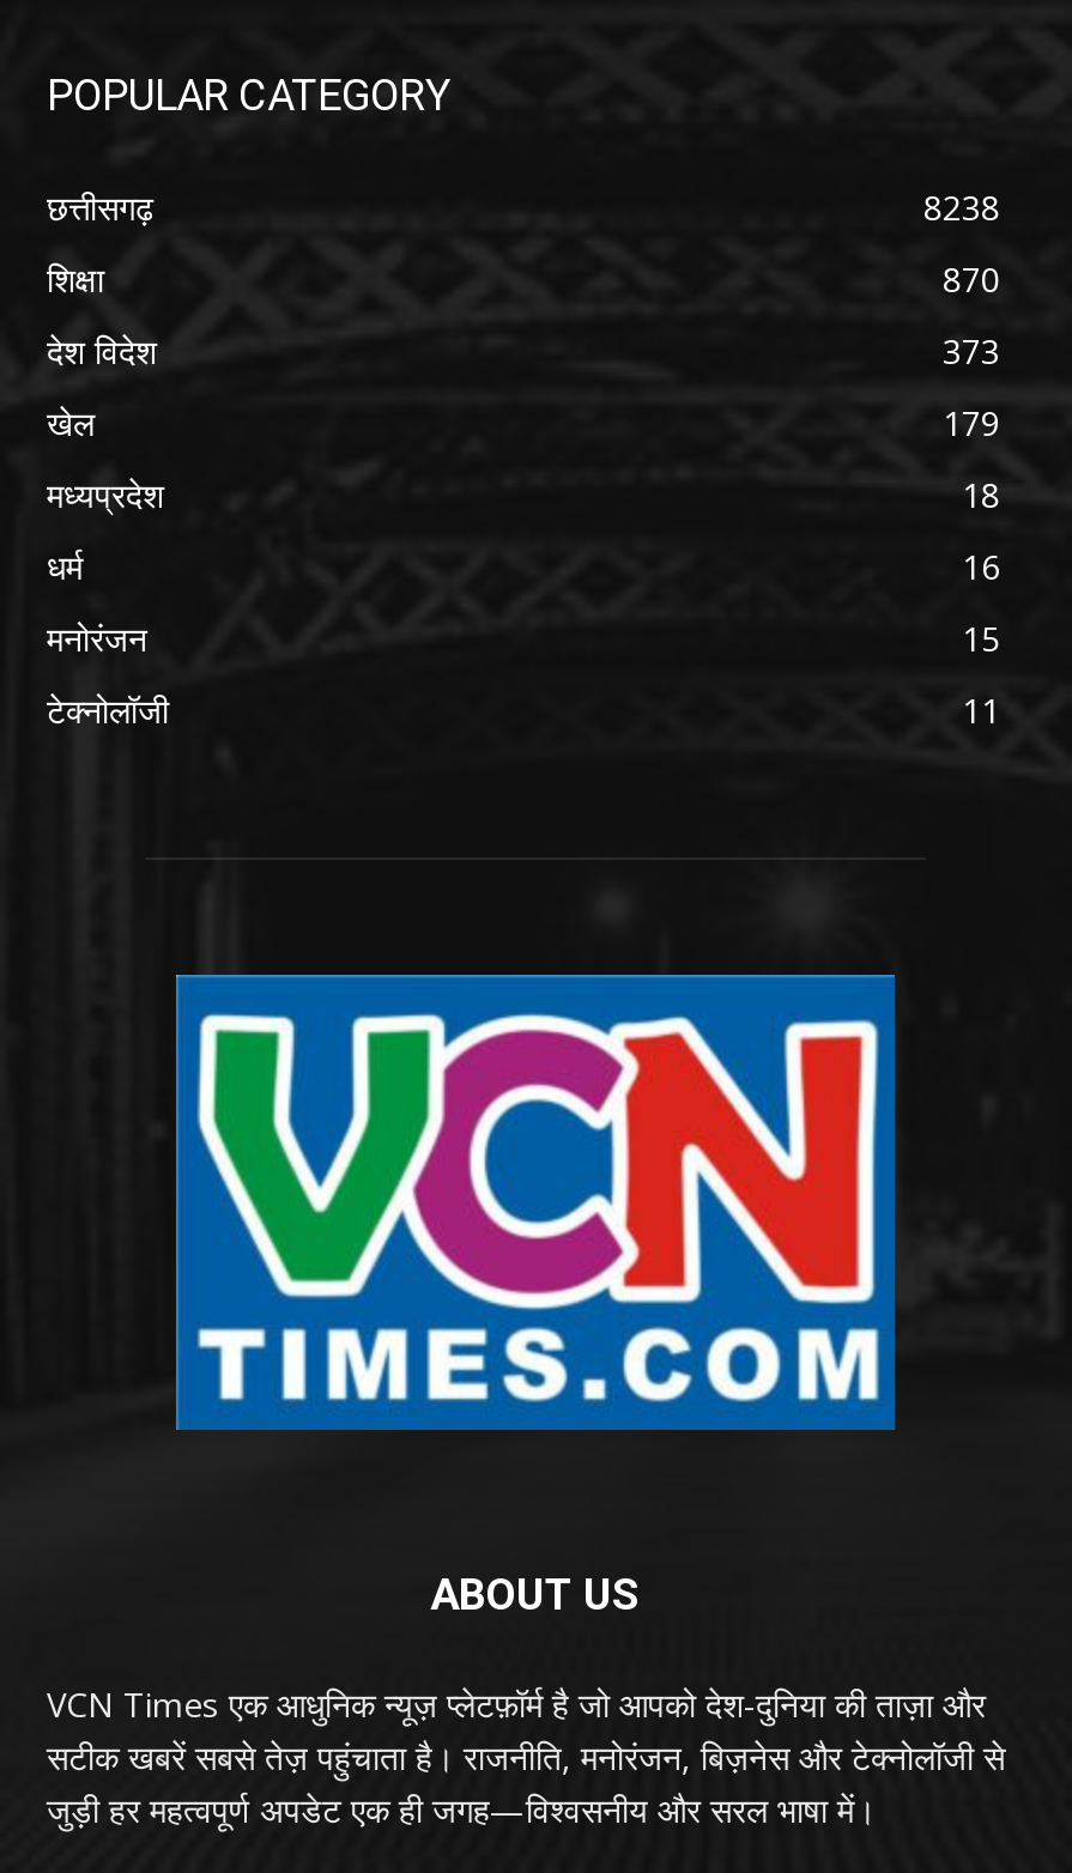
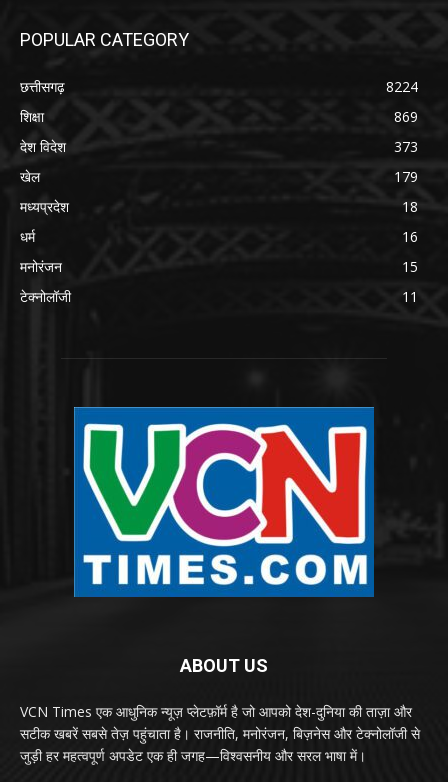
- 8238
+ 8224

- 870
+ 869
